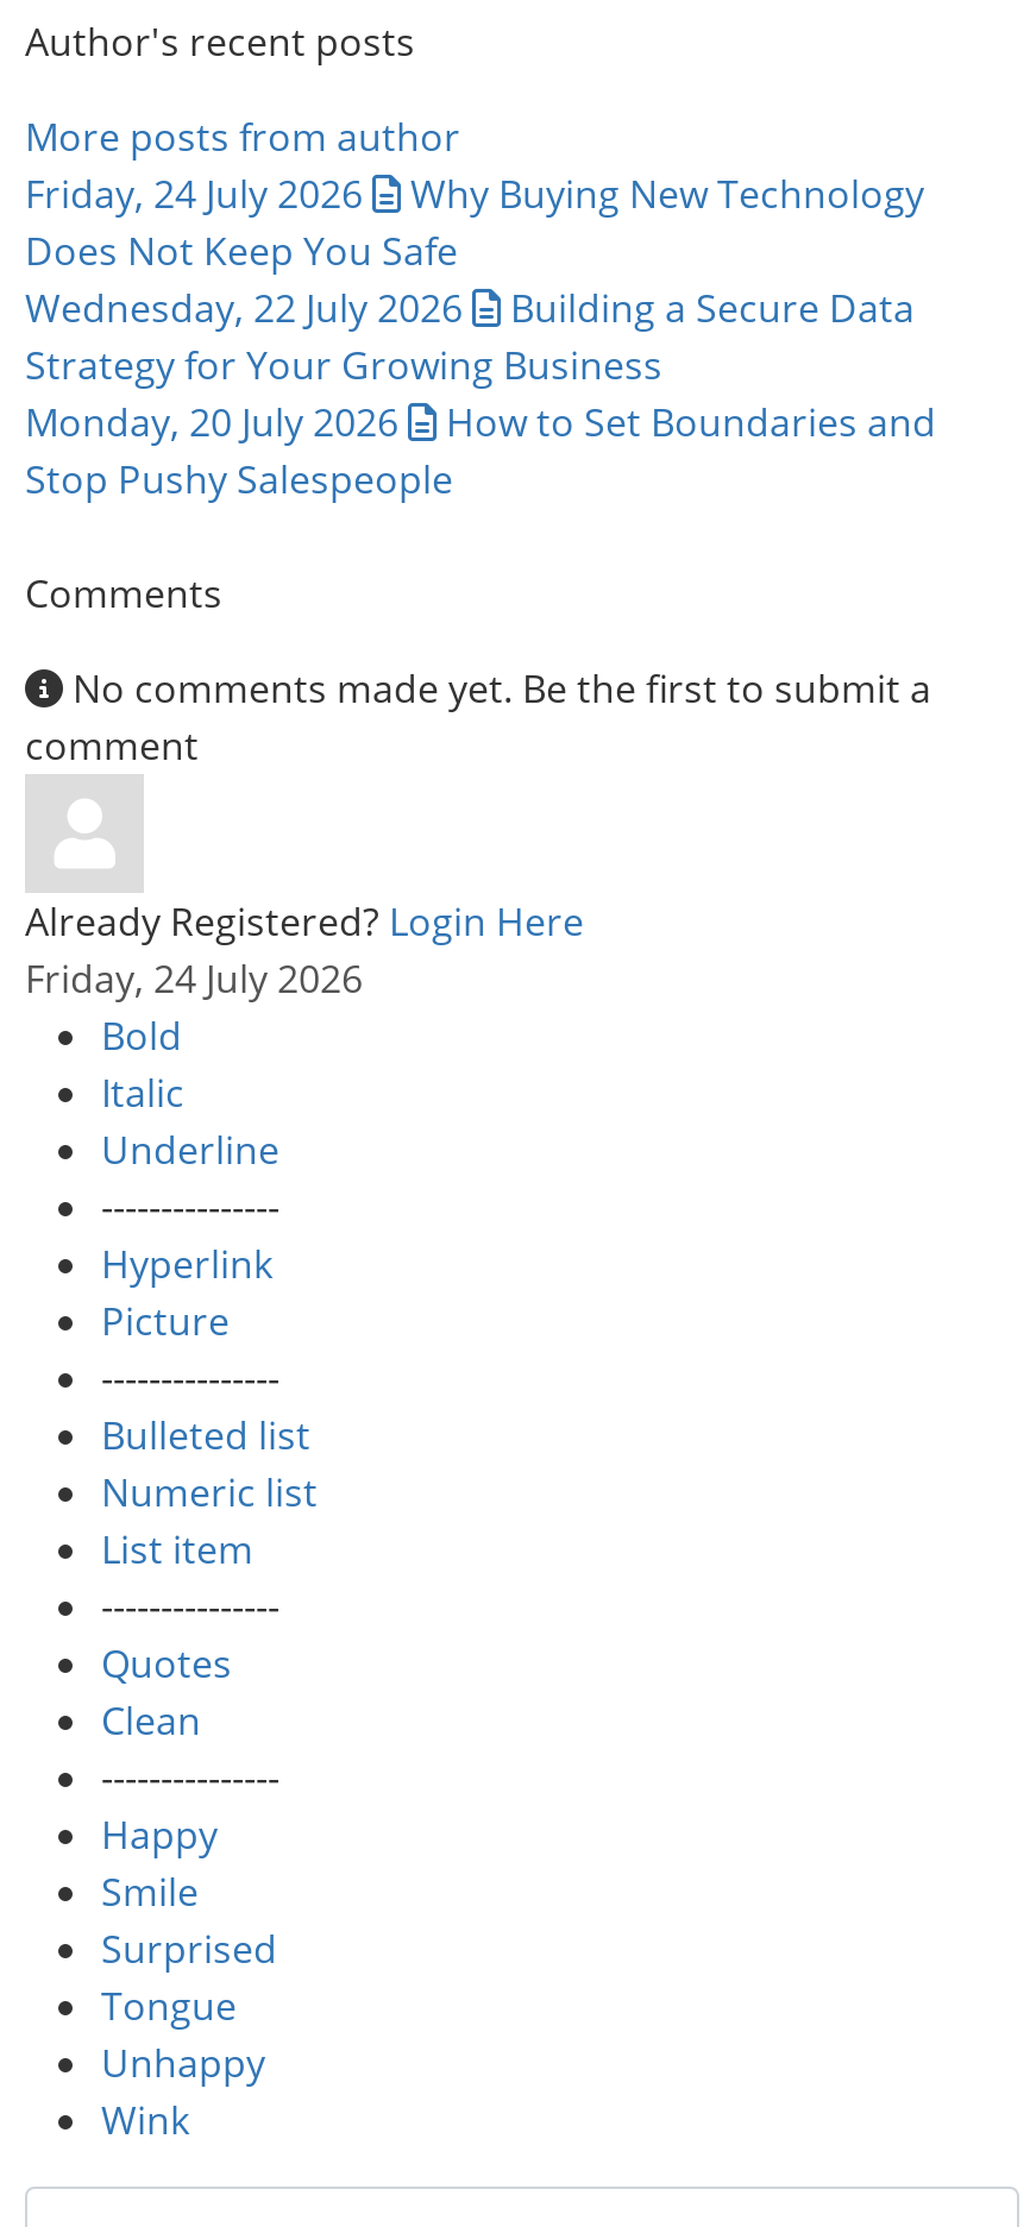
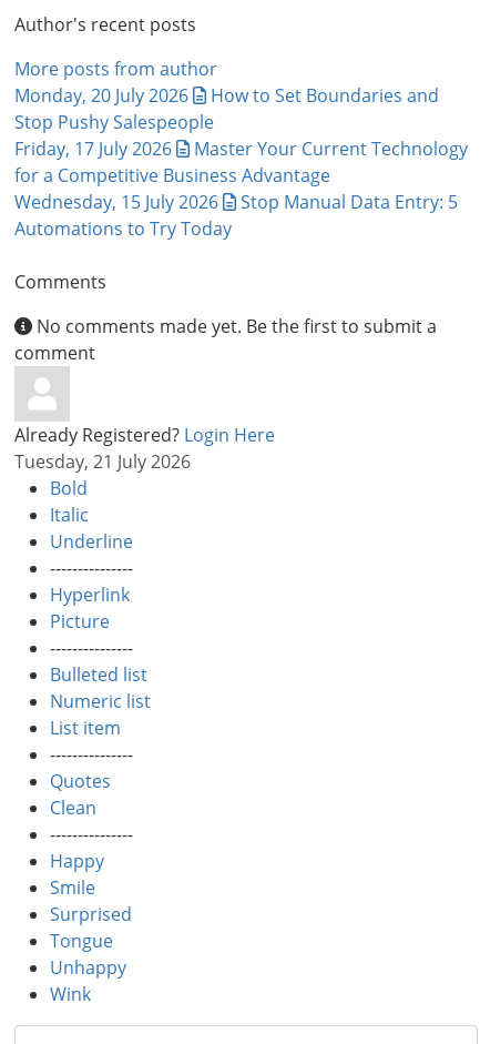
- Friday, 24 July 2026
- Why Buying New Technology
- Does Not Keep You Safe
- Wednesday, 22 July 2026
- Building a Secure Data
- Strategy for Your Growing Business

moved up: Monday, 20 July 2026 | How to Set Boundaries and | Stop Pushy Salespeople

+ Friday, 17 July 2026
+ Master Your Current Technology
+ for a Competitive Business Advantage
+ Wednesday, 15 July 2026
+ Stop Manual Data Entry: 5
+ Automations to Try Today

- Friday, 24 July 2026
+ Tuesday, 21 July 2026
